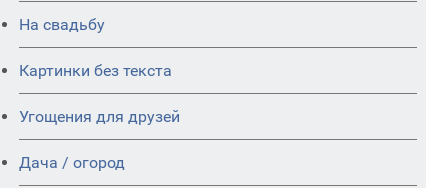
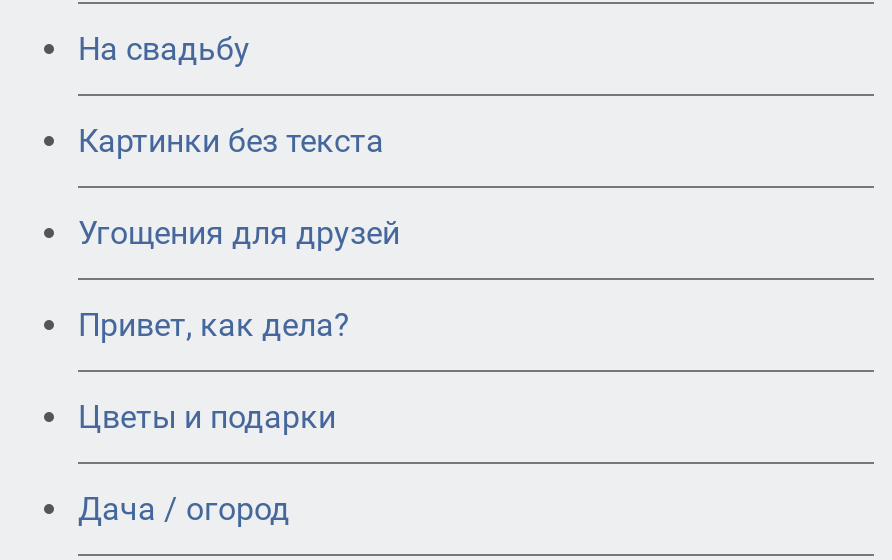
+ Привет, как дела?
+ Цветы и подарки
